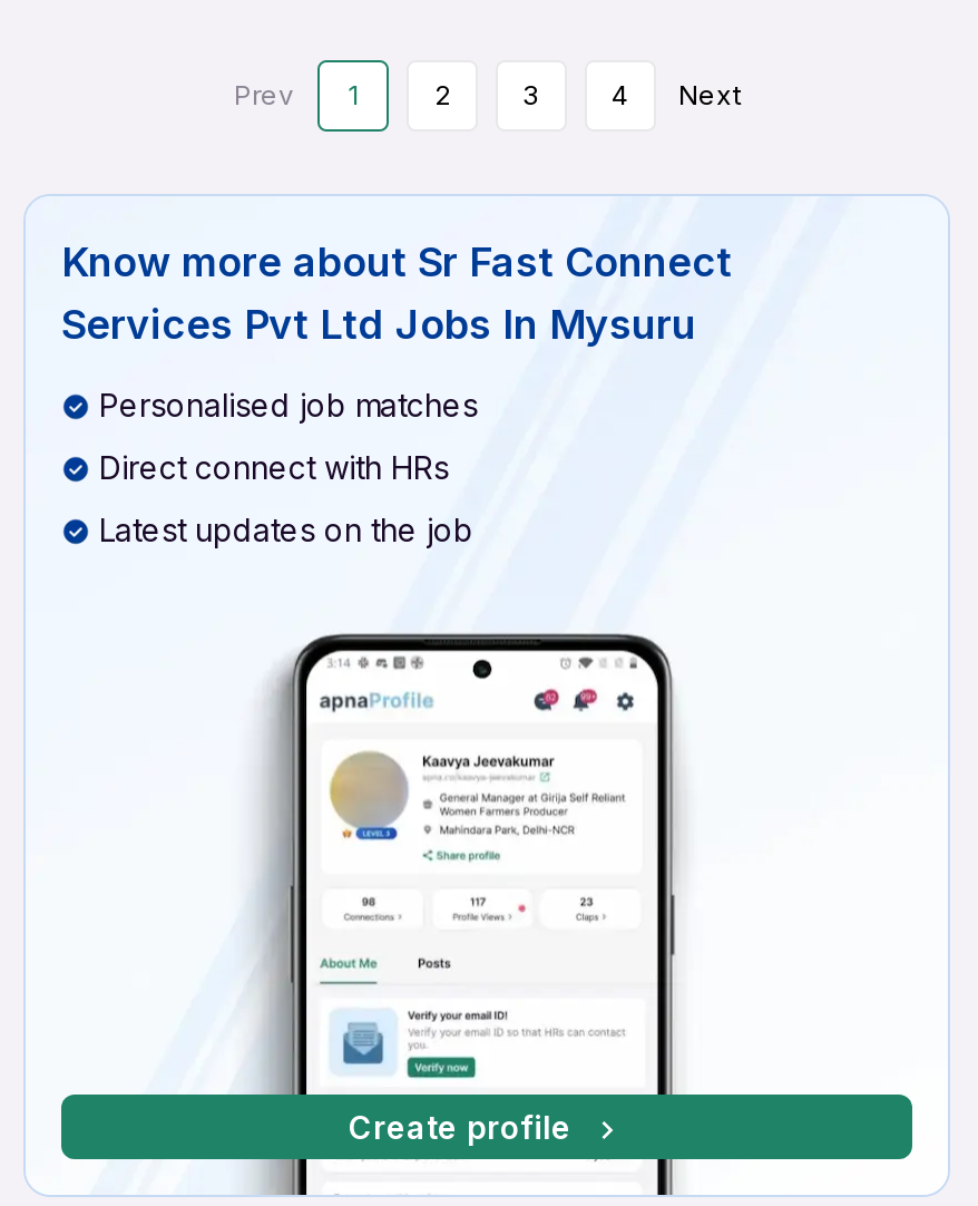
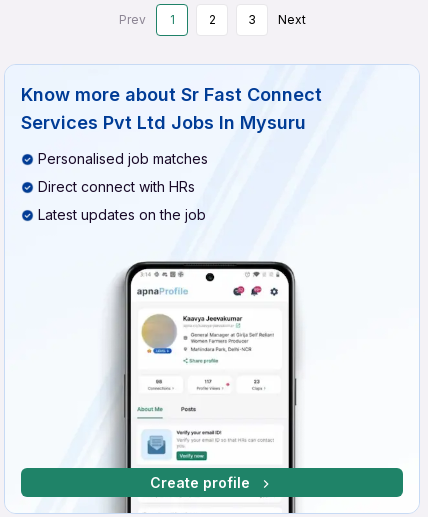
- 4
